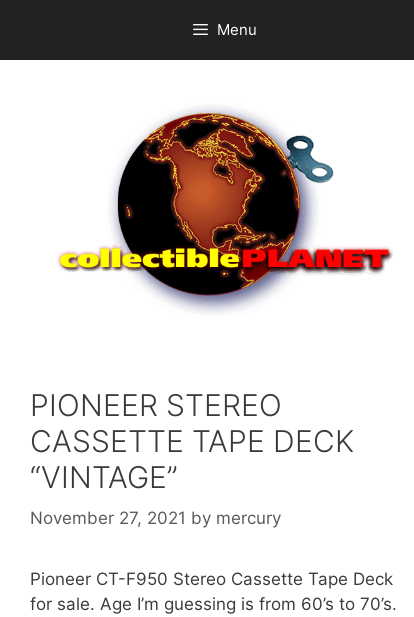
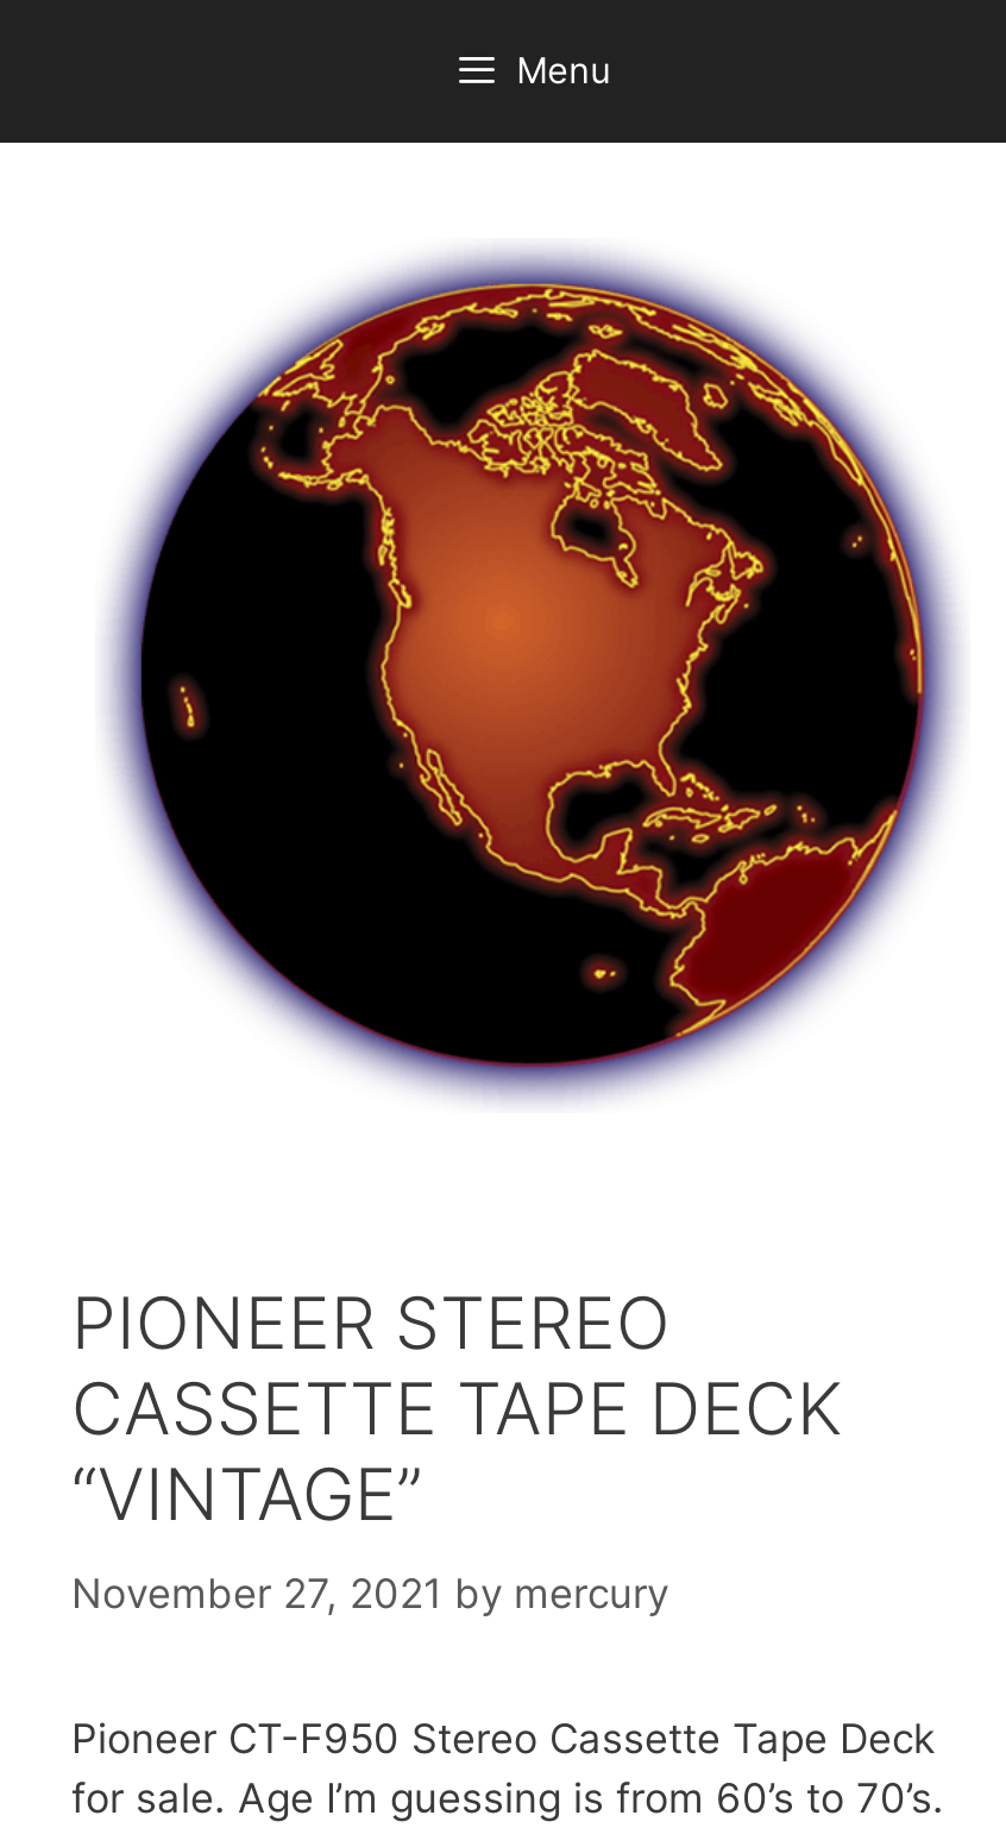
- [image]
+ [image]
